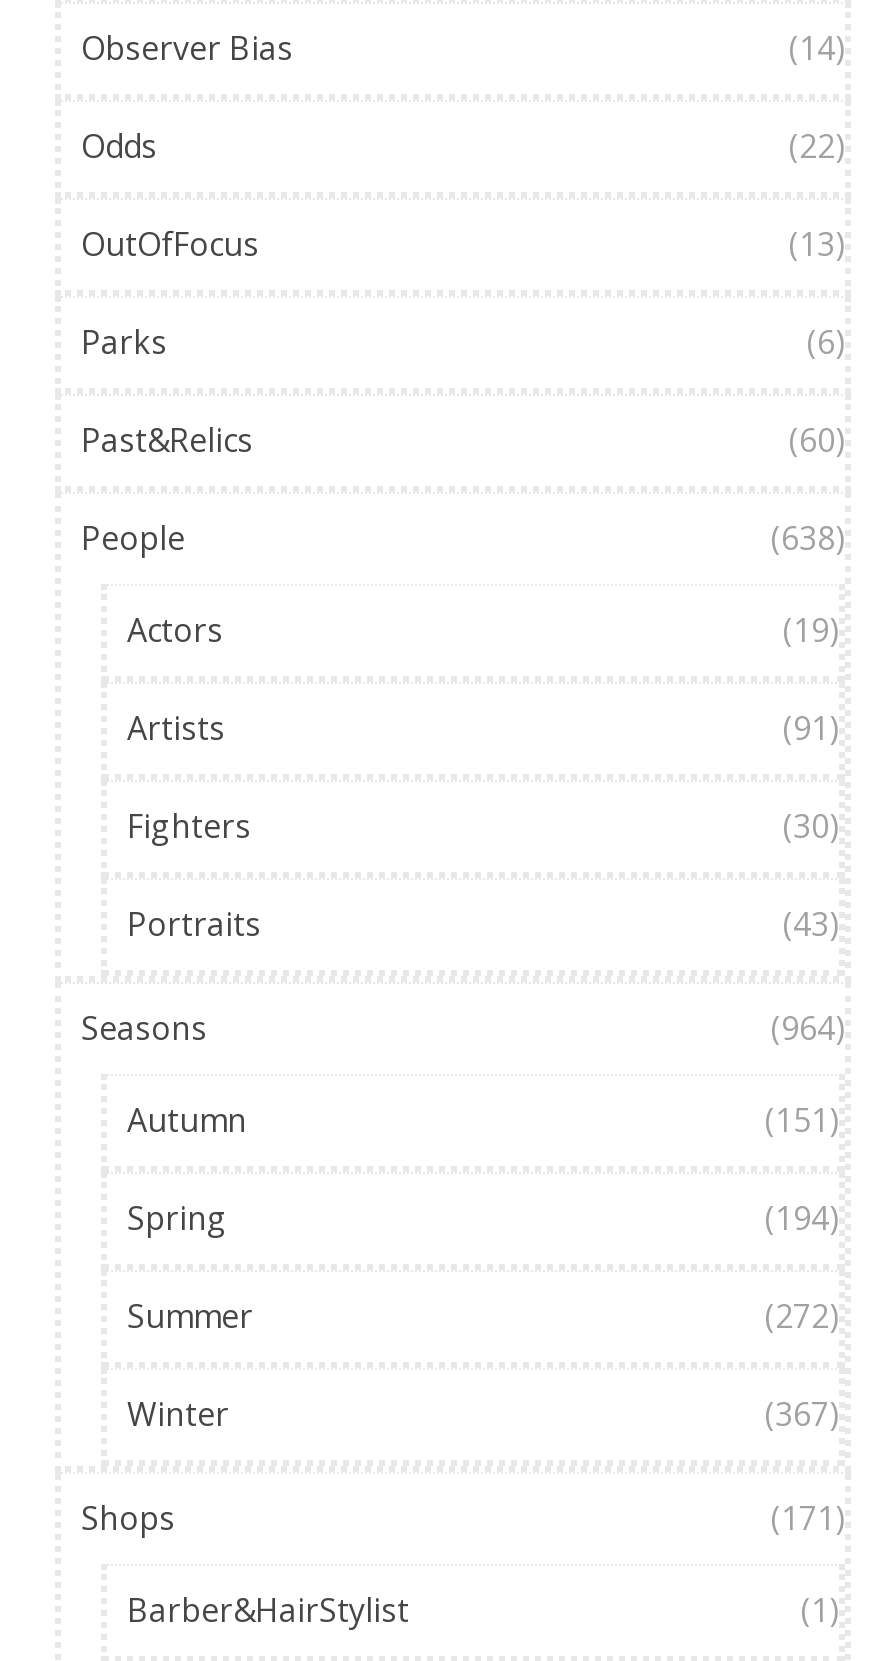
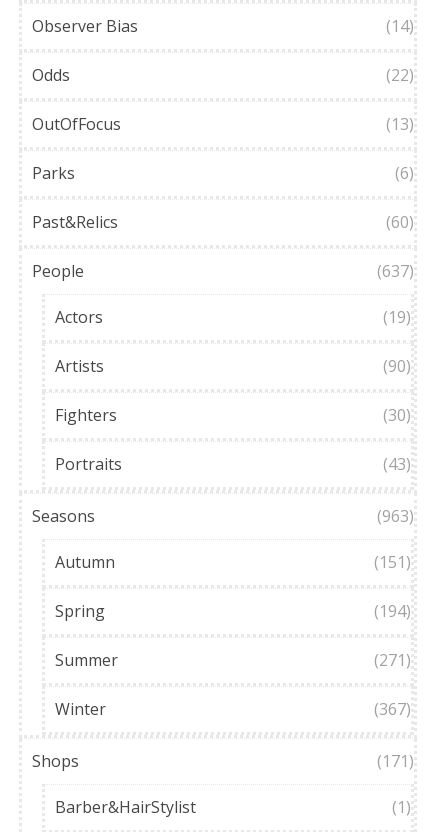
- (638)
+ (637)

- (91)
+ (90)

- (964)
+ (963)

- (272)
+ (271)
